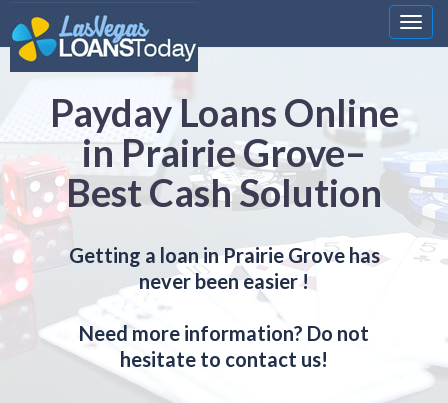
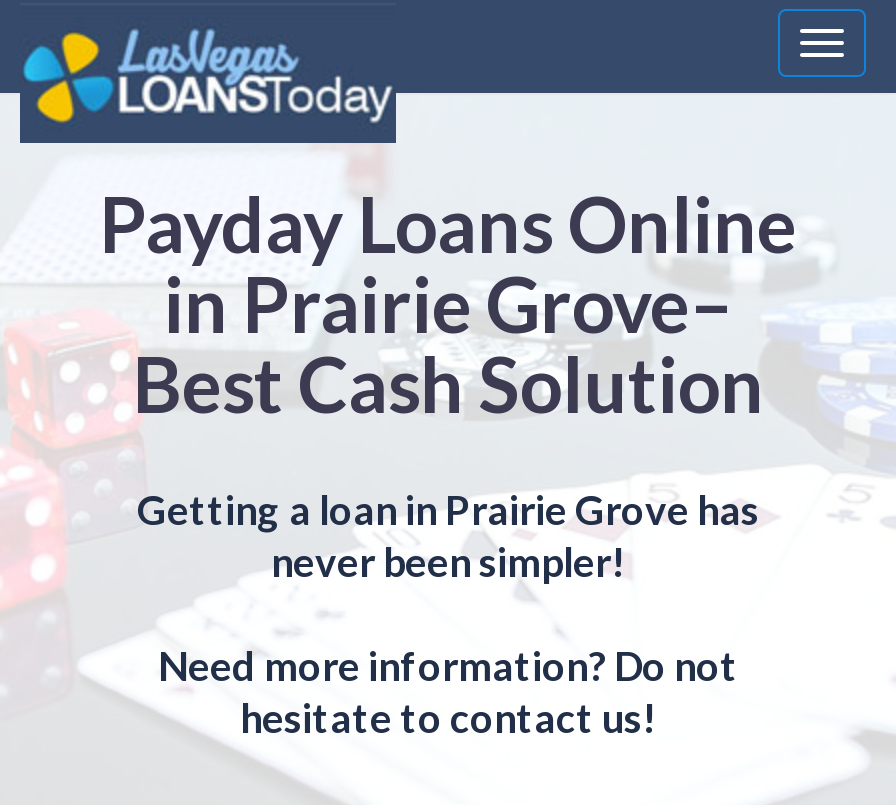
- never been easier !
+ never been simpler!
